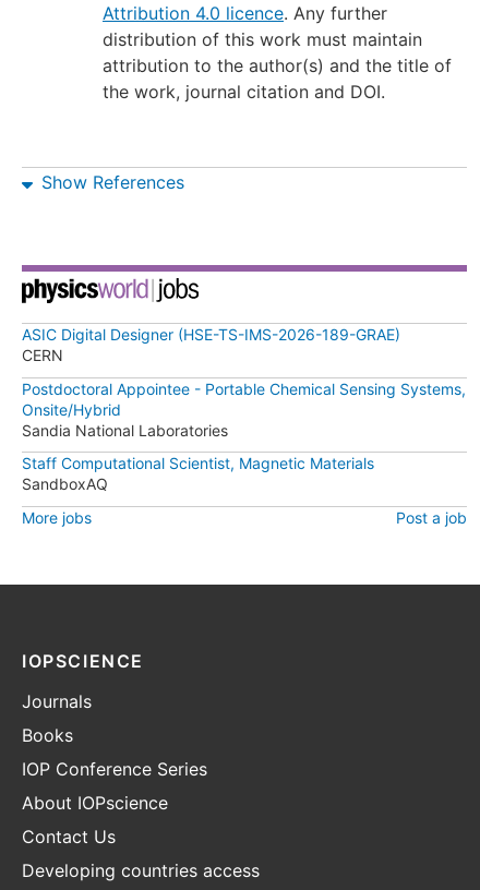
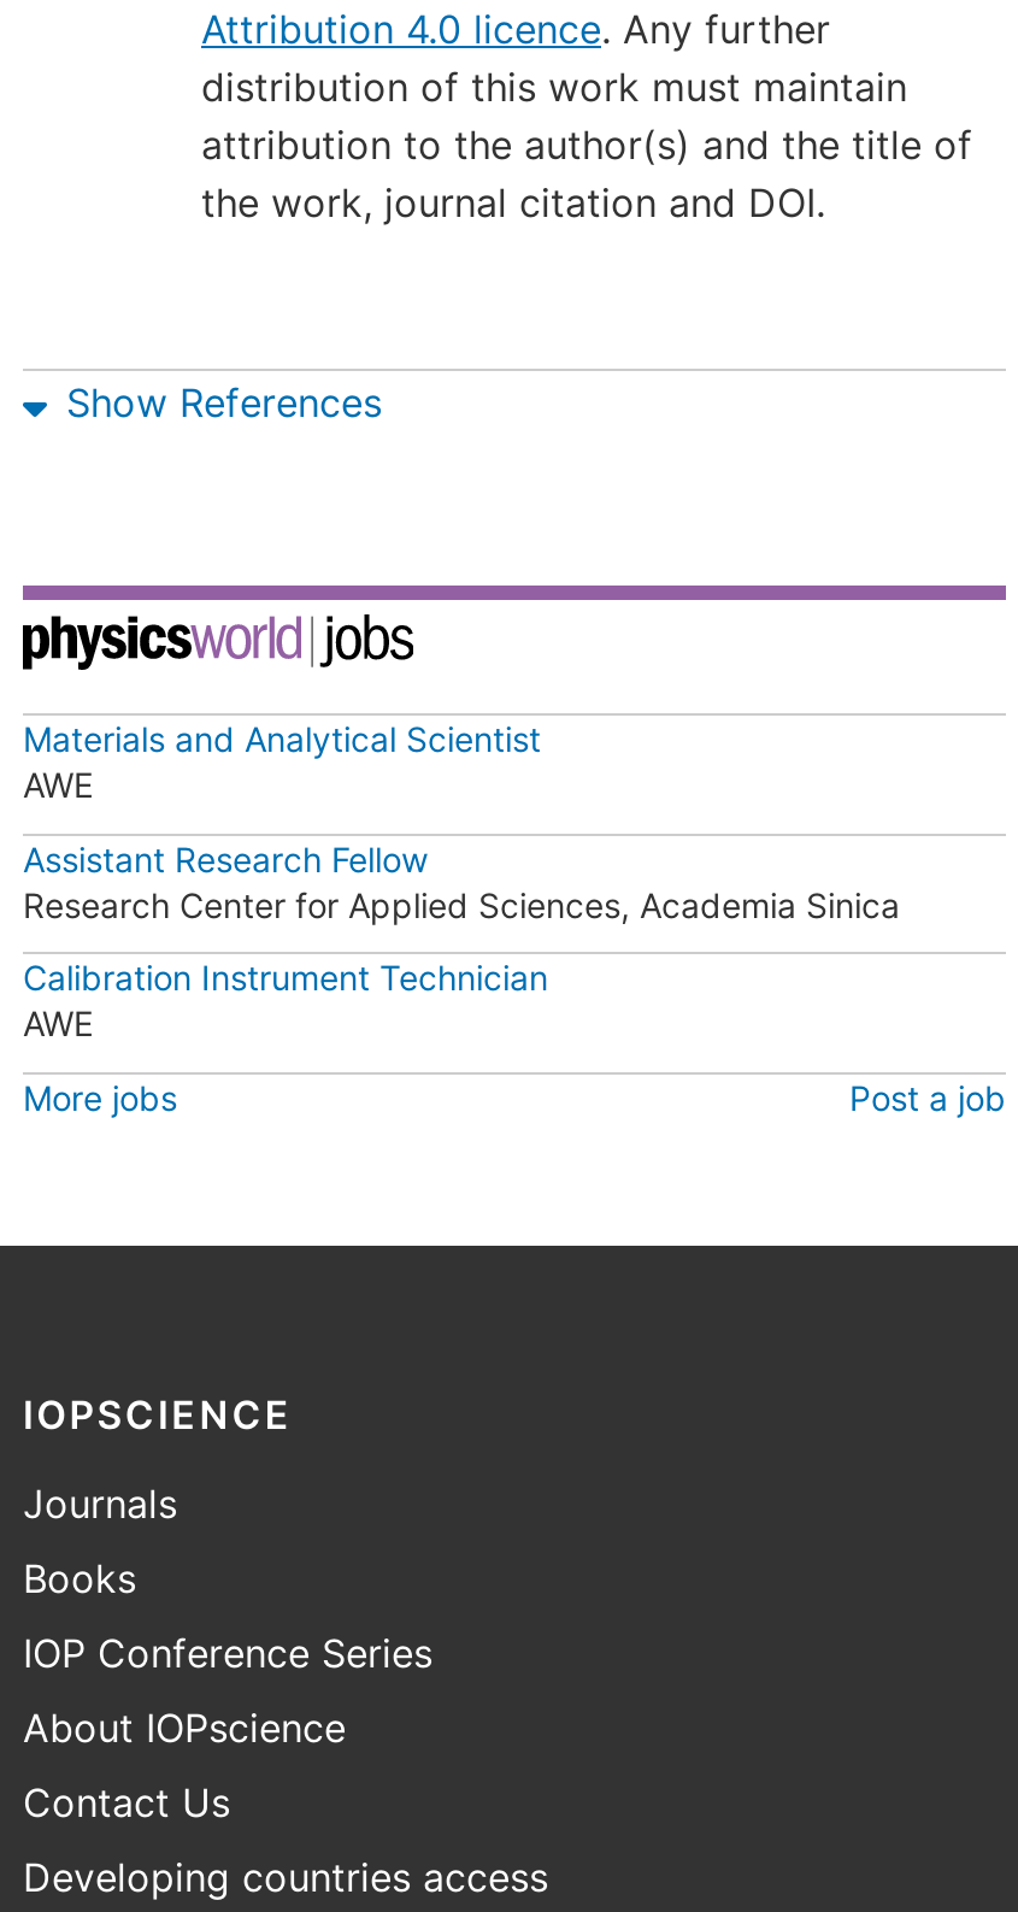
- ASIC Digital Designer (HSE-TS-IMS-2026-189-GRAE)
- CERN
+ Materials and Analytical Scientist
+ AWE

- Postdoctoral Appointee - Portable Chemical Sensing Systems,
- Onsite/Hybrid
- Sandia National Laboratories
+ Assistant Research Fellow
+ Research Center for Applied Sciences, Academia Sinica

- Staff Computational Scientist, Magnetic Materials
- SandboxAQ
+ Calibration Instrument Technician
+ AWE
